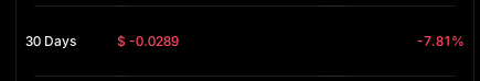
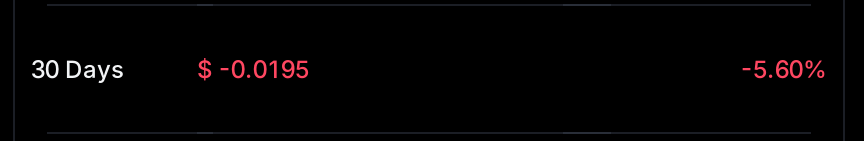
- $ -0.0289
+ $ -0.0195

- -7.81%
+ -5.60%
